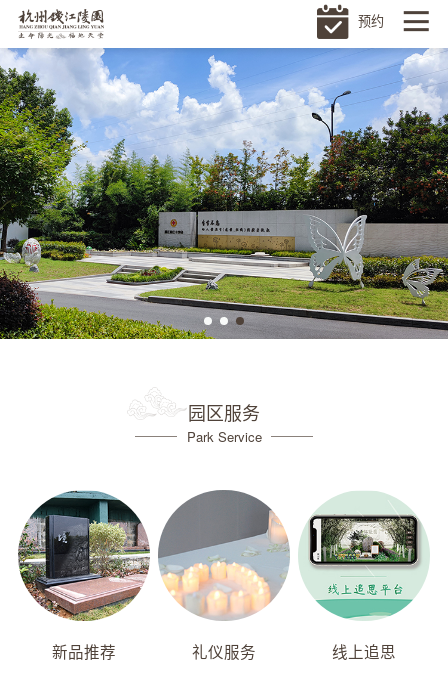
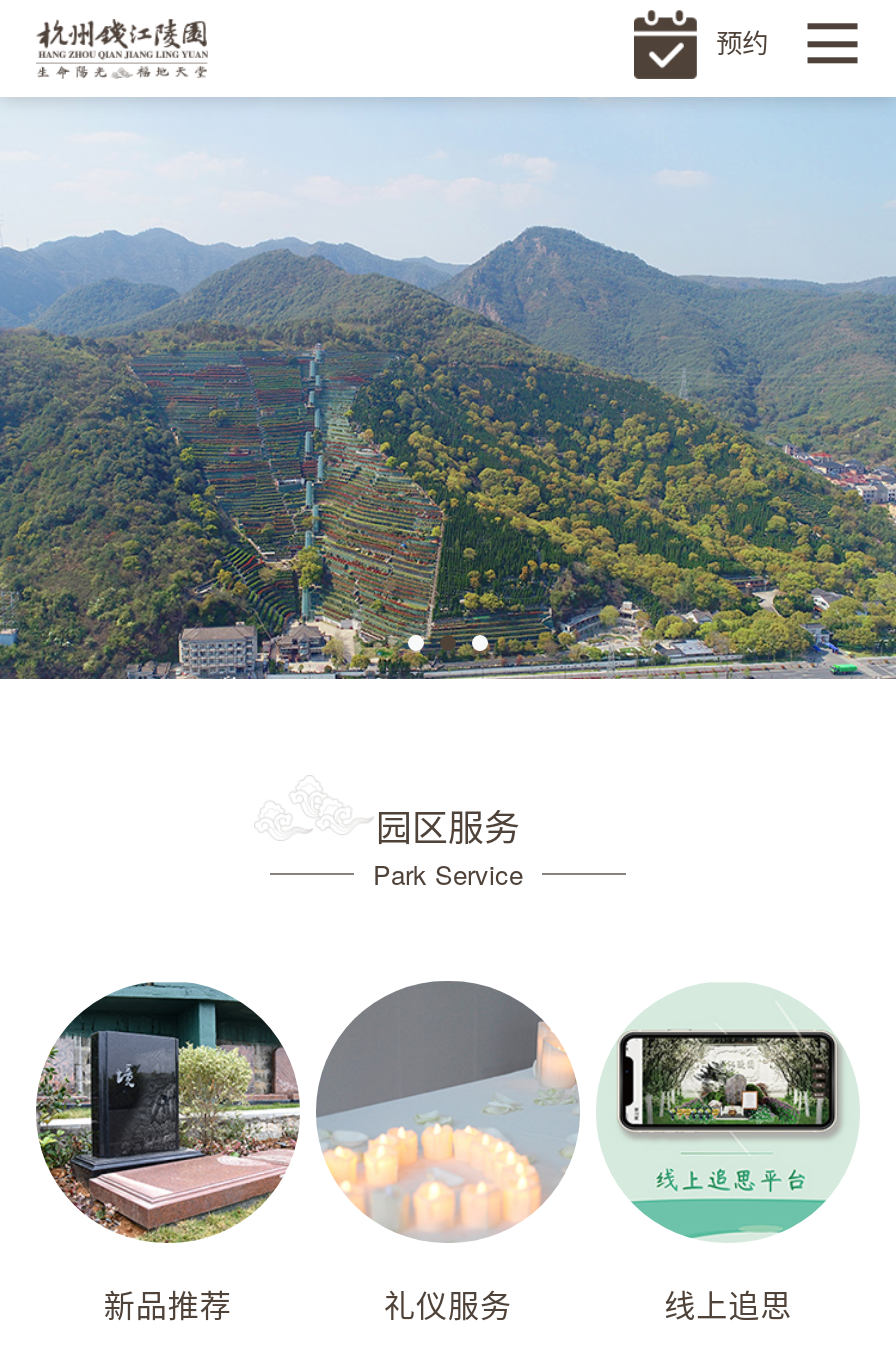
- [image]
+ [image]
